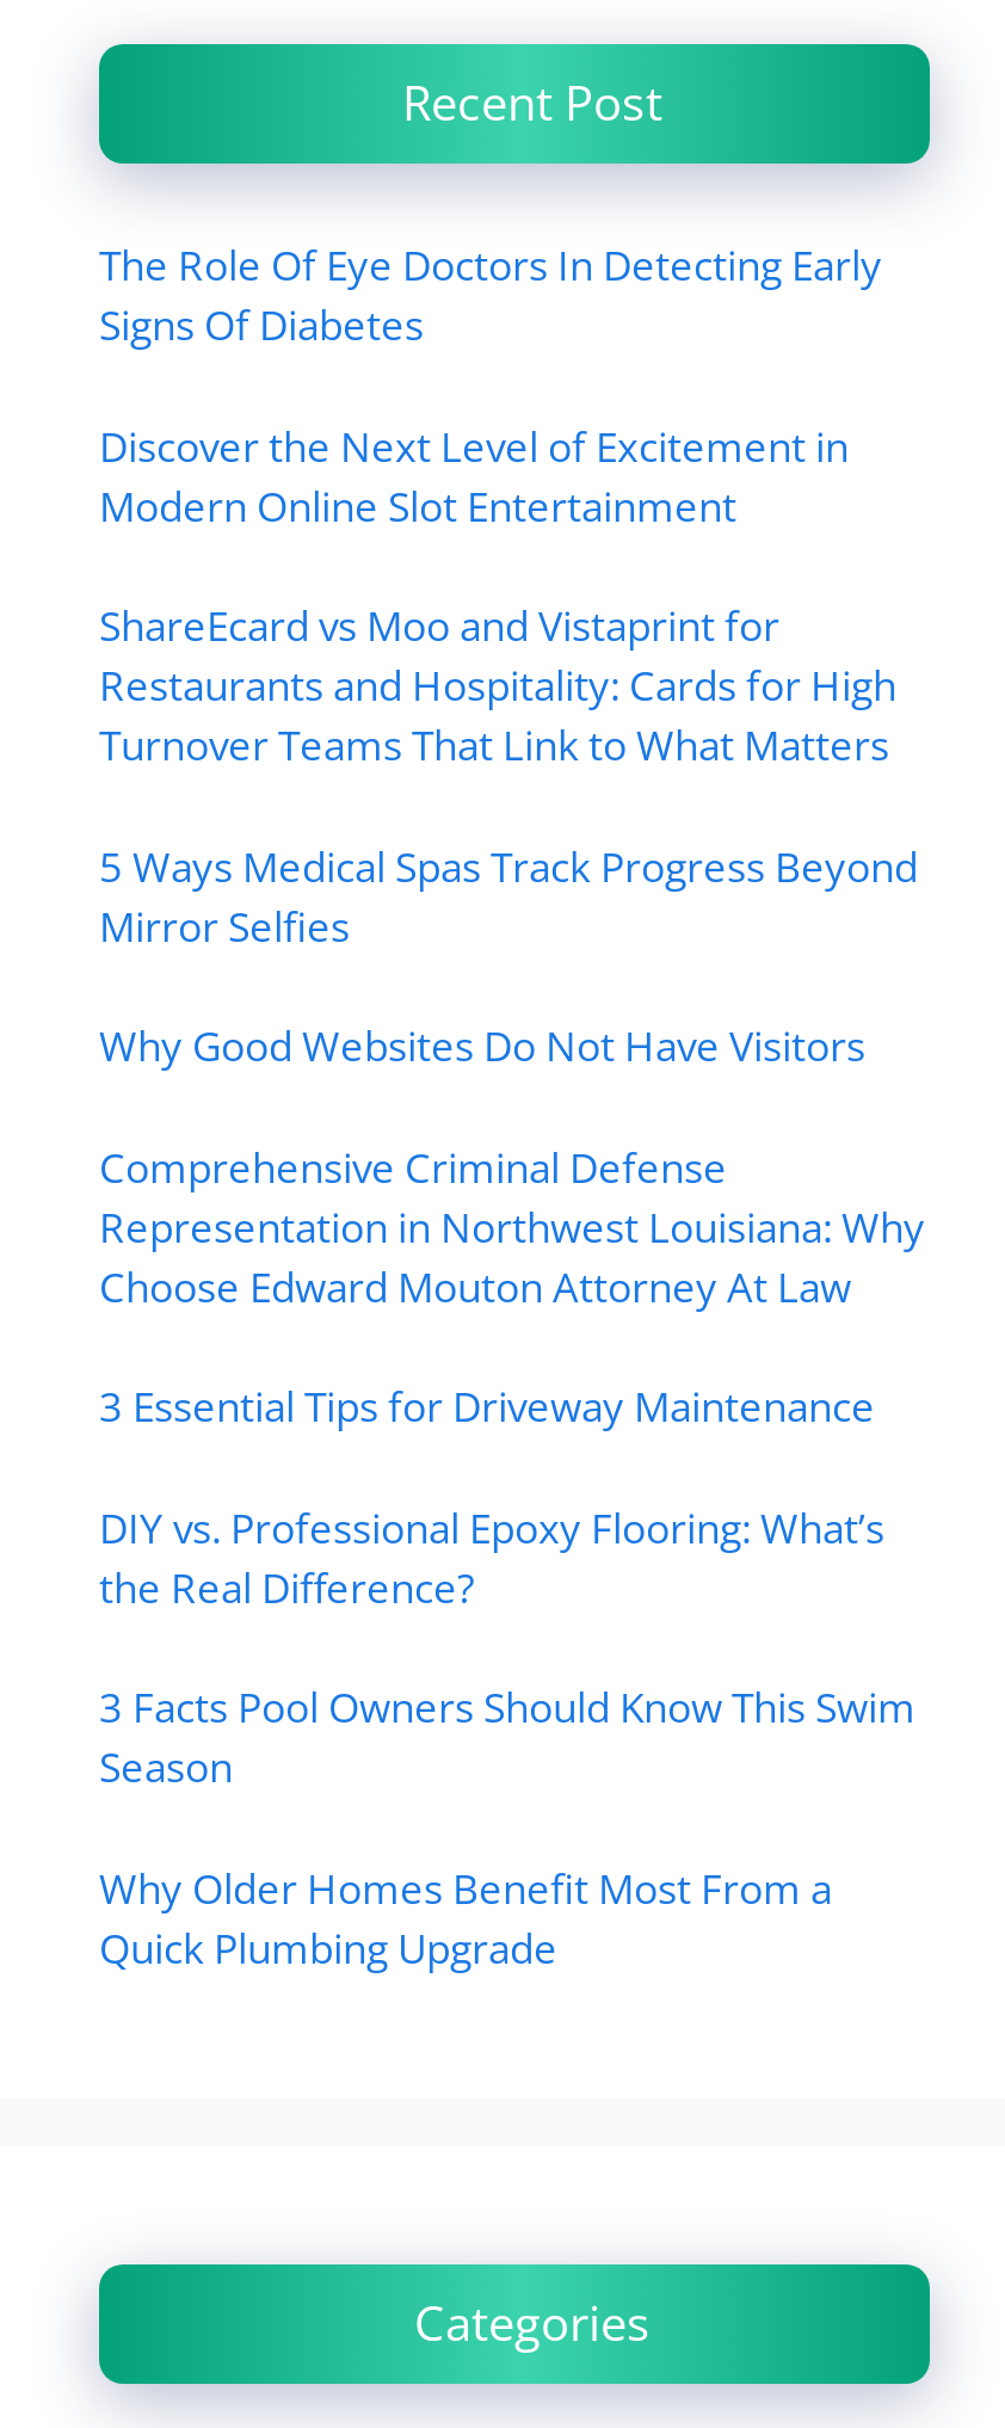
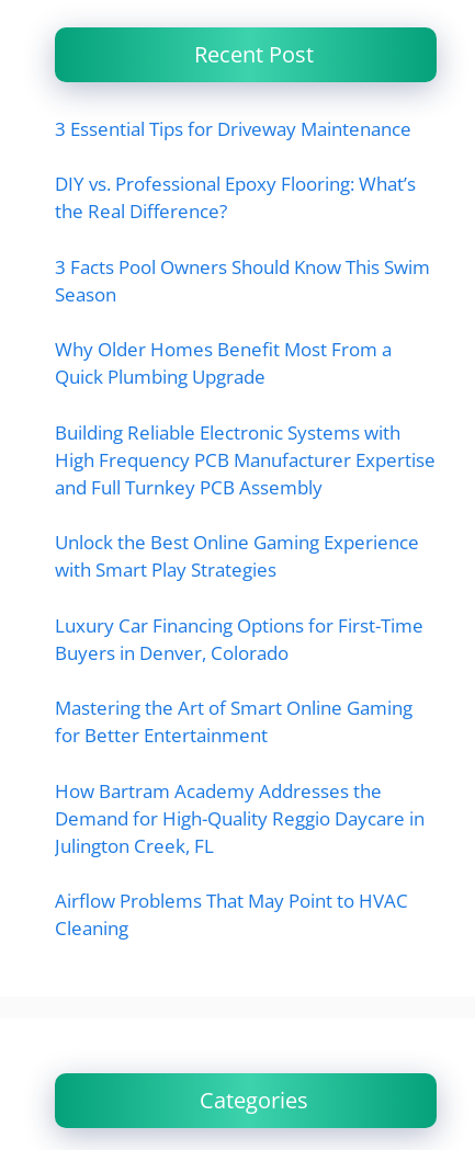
- The Role Of Eye Doctors In Detecting Early
- Signs Of Diabetes
- Discover the Next Level of Excitement in
- Modern Online Slot Entertainment
- ShareEcard vs Moo and Vistaprint for
- Restaurants and Hospitality: Cards for High
- Turnover Teams That Link to What Matters
- 5 Ways Medical Spas Track Progress Beyond
- Mirror Selfies
- Why Good Websites Do Not Have Visitors
- Comprehensive Criminal Defense
- Representation in Northwest Louisiana: Why
- Choose Edward Mouton Attorney At Law

moved up: 3 Essential Tips for Driveway Maintenance | DIY vs. Professional Epoxy Flooring: What’s | the Real Difference? | 3 Facts Pool Owners Should Know This Swim | Season | Why Older Homes Benefit Most From a | Quick Plumbing Upgrade

+ Building Reliable Electronic Systems with
+ High Frequency PCB Manufacturer Expertise
+ and Full Turnkey PCB Assembly
+ Unlock the Best Online Gaming Experience
+ with Smart Play Strategies
+ Luxury Car Financing Options for First-Time
+ Buyers in Denver, Colorado
+ Mastering the Art of Smart Online Gaming
+ for Better Entertainment
+ How Bartram Academy Addresses the
+ Demand for High-Quality Reggio Daycare in
+ Julington Creek, FL
+ Airflow Problems That May Point to HVAC
+ Cleaning
